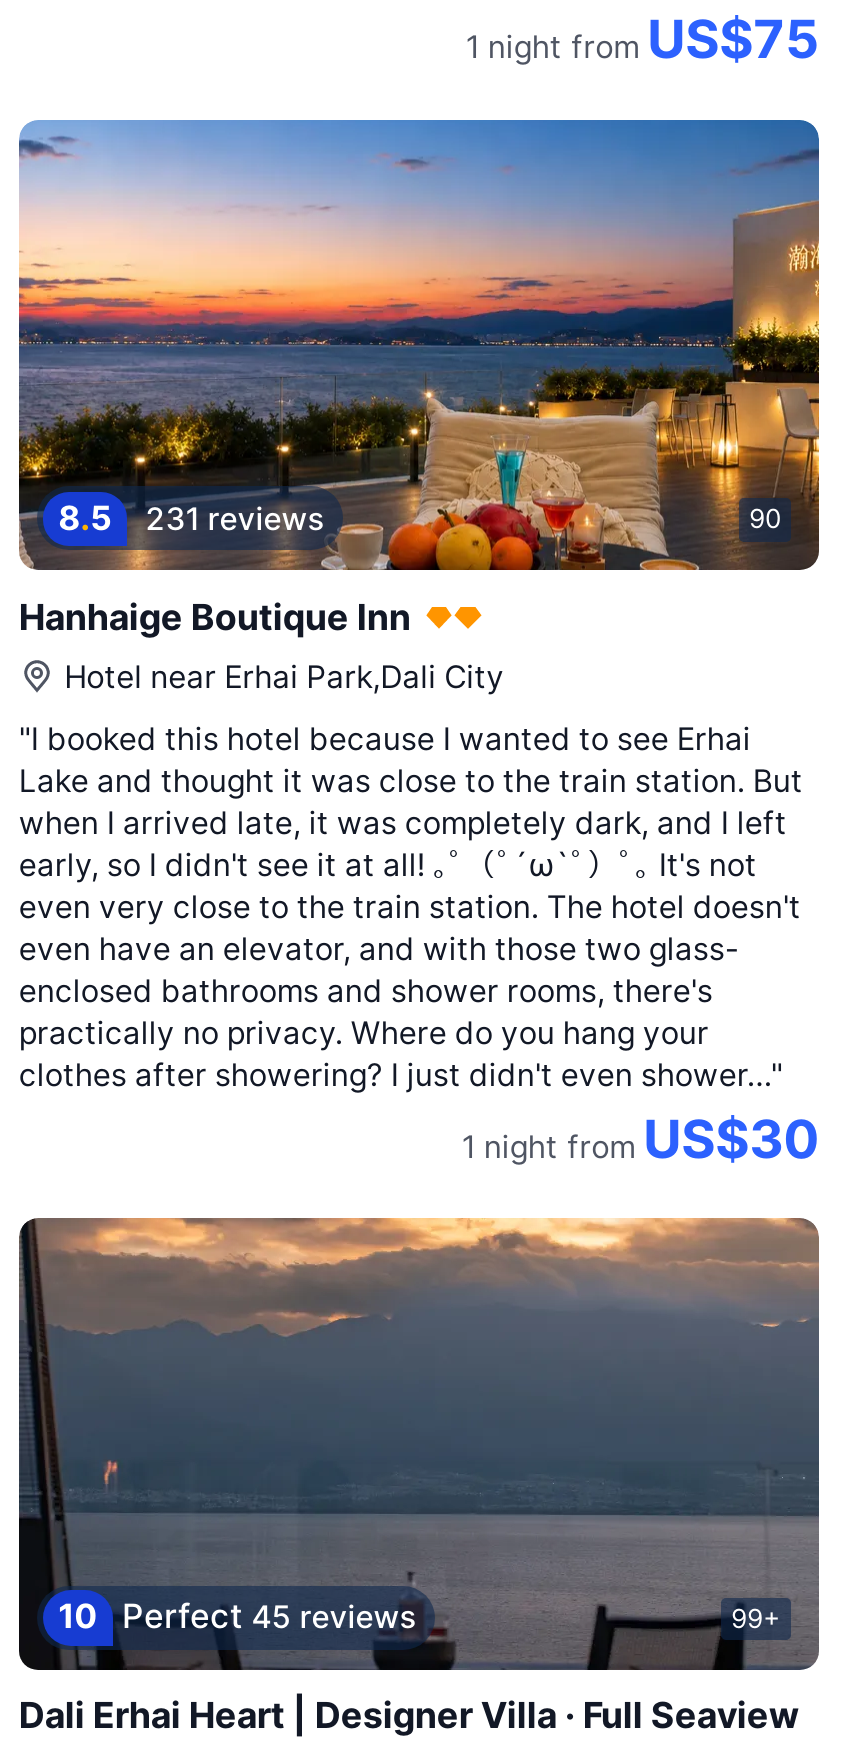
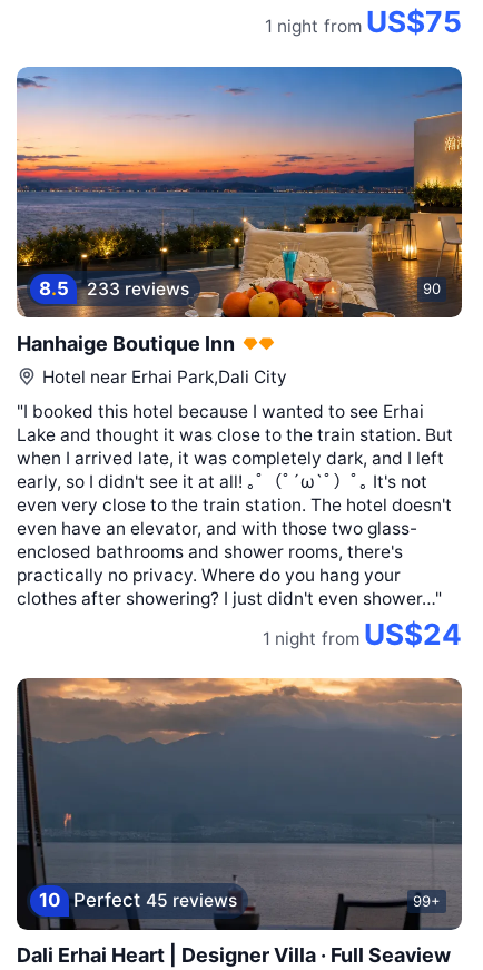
- 8.5 231 reviews
+ 8.5 233 reviews

- 1 night from US$30
+ 1 night from US$24
